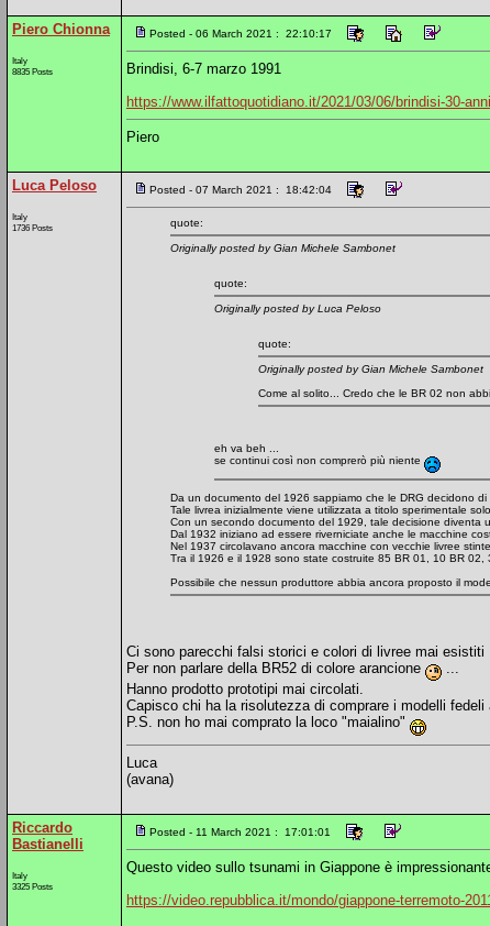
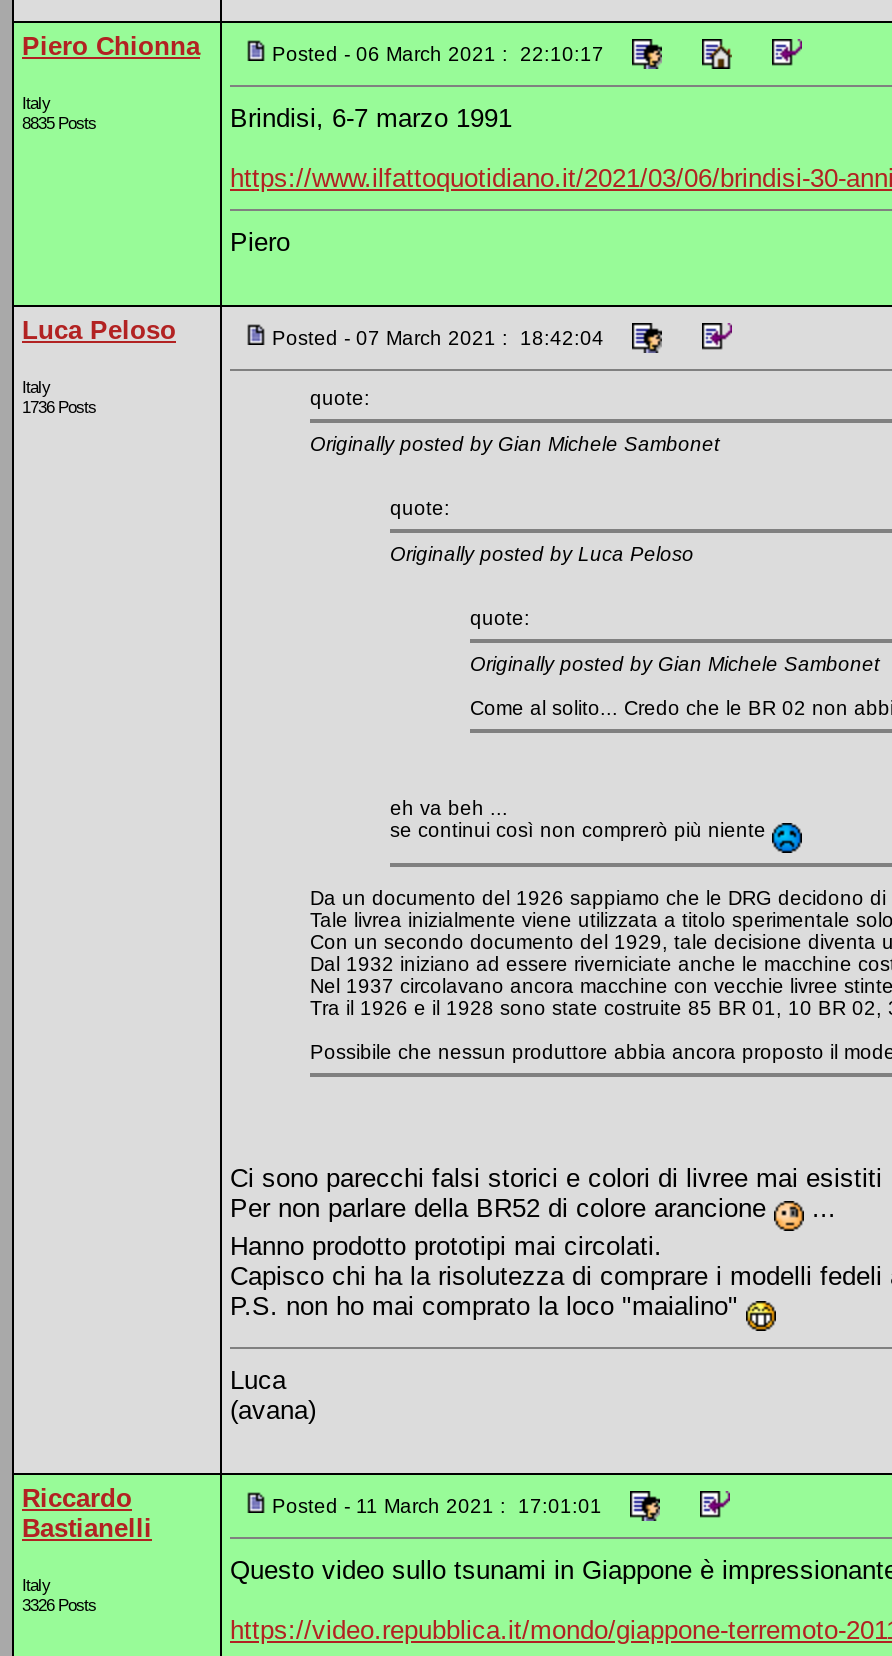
- 3325 Posts
+ 3326 Posts
